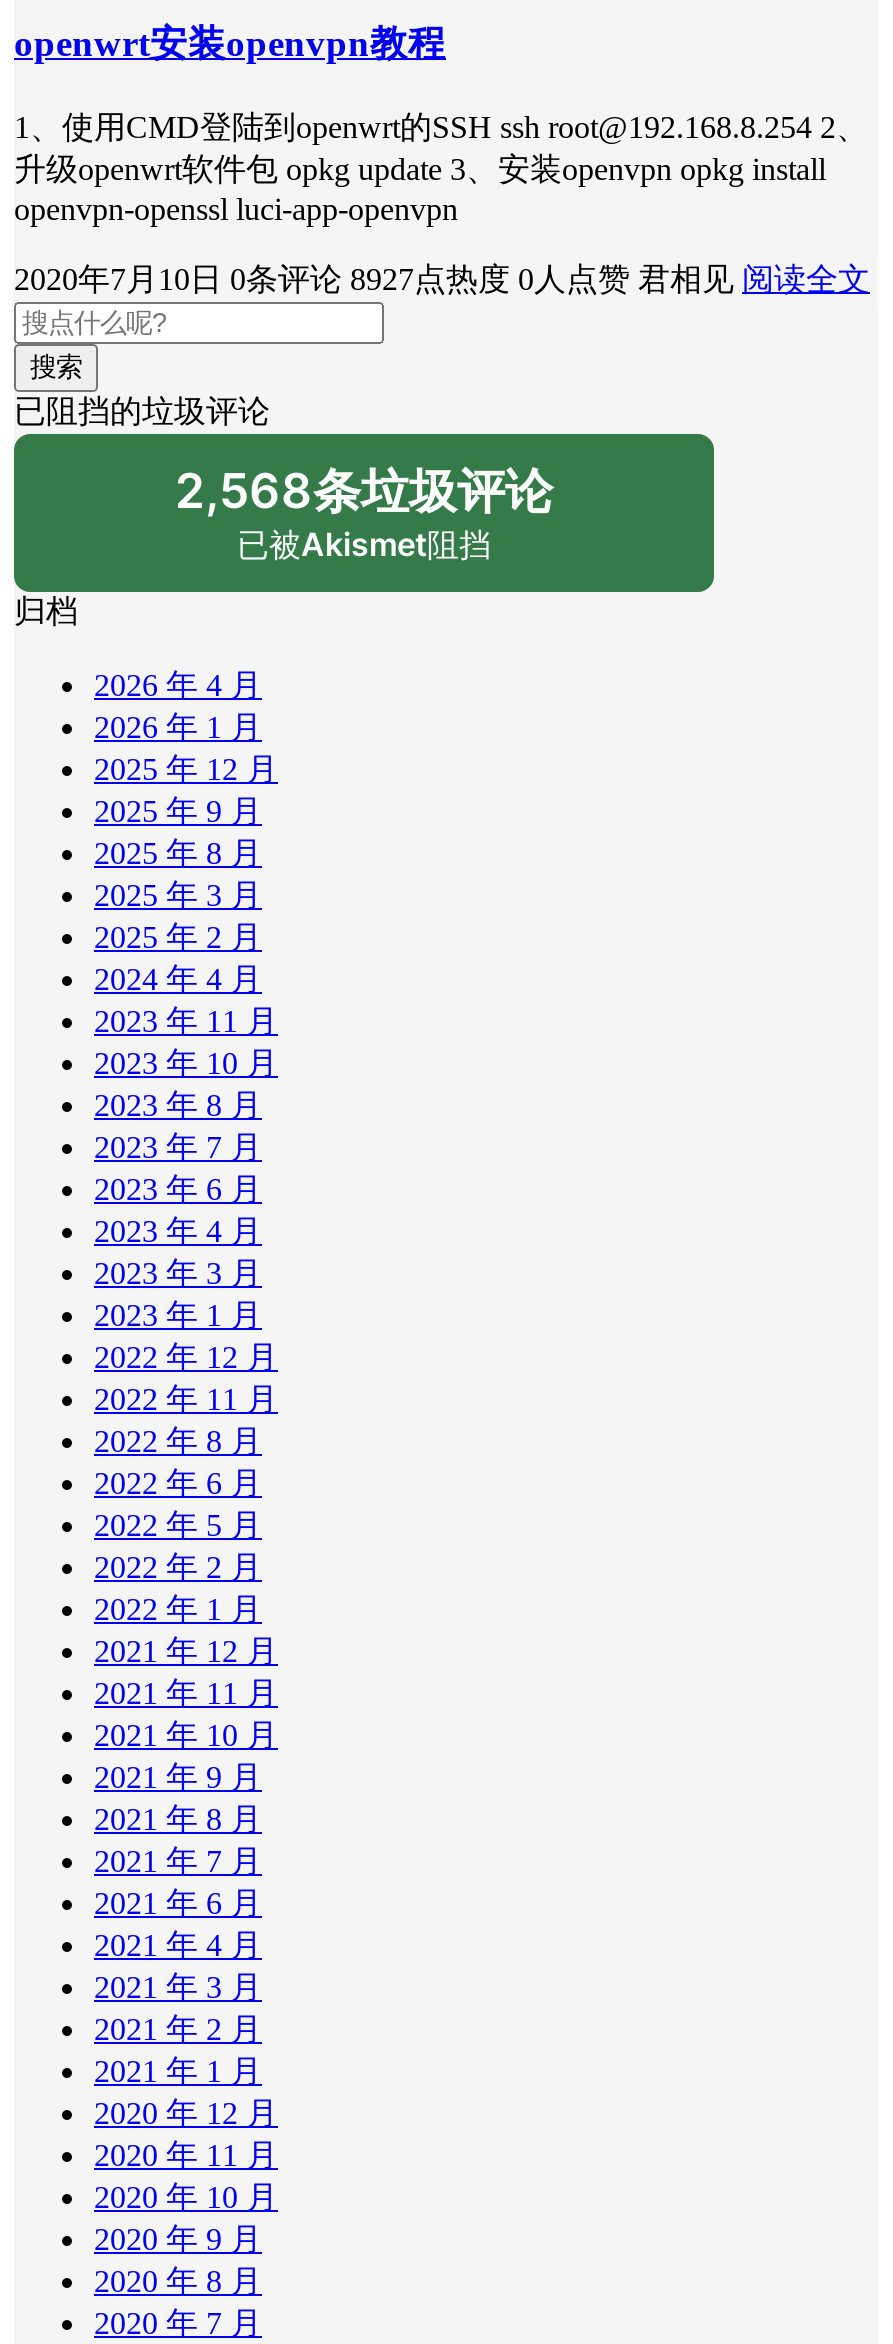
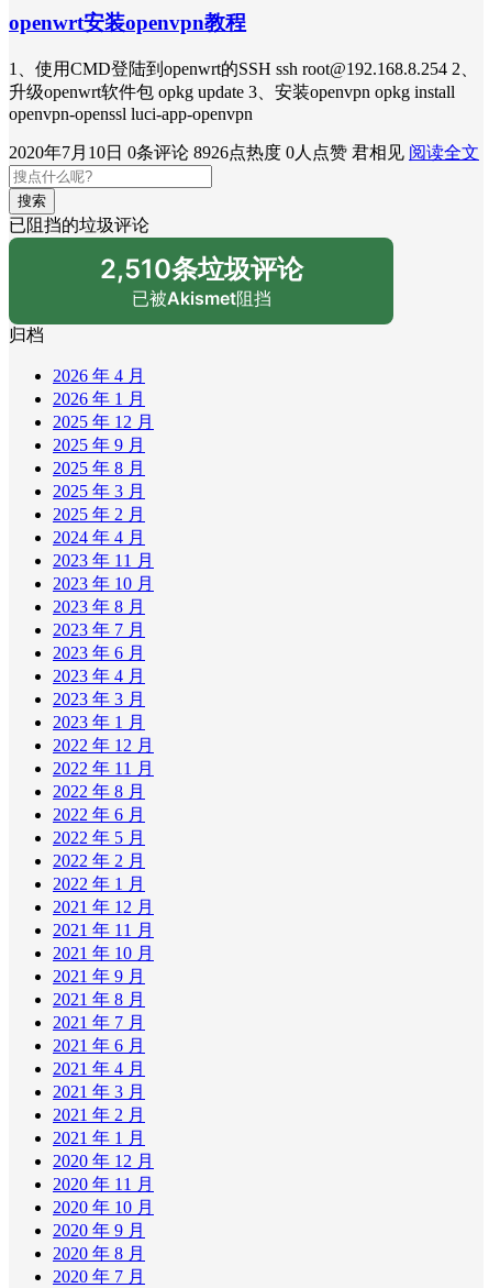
- 2020年7月10日 0条评论 8927点热度 0人点赞 君相见 阅读全文
+ 2020年7月10日 0条评论 8926点热度 0人点赞 君相见 阅读全文

- 2,568条垃圾评论
+ 2,510条垃圾评论
